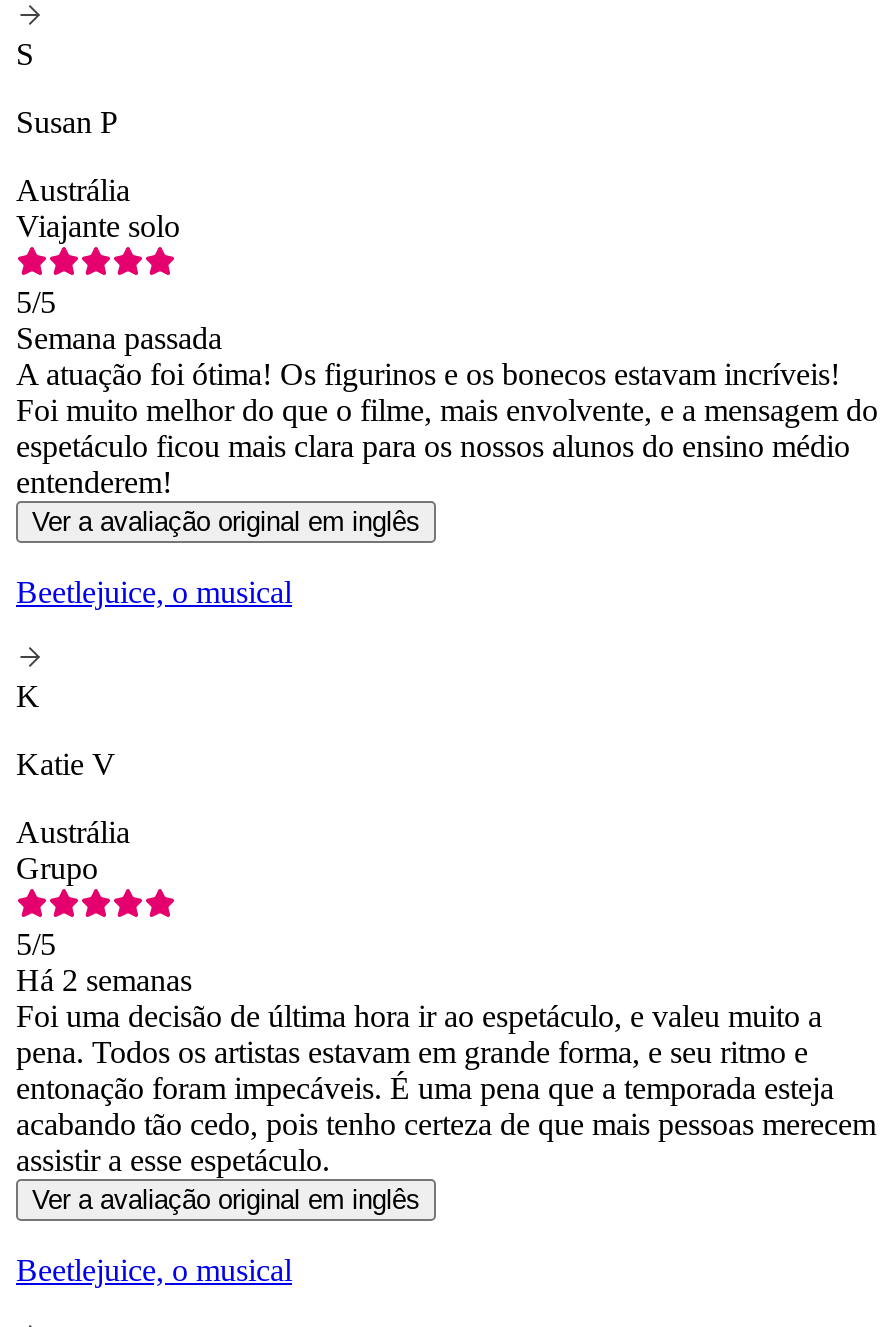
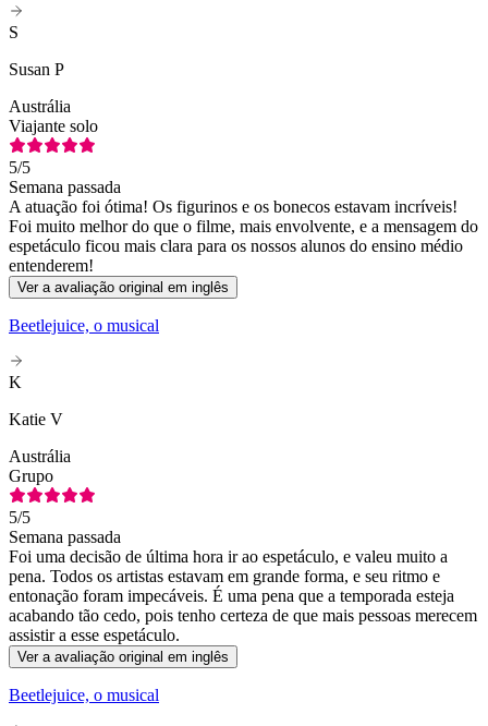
- Há 2 semanas
+ Semana passada
